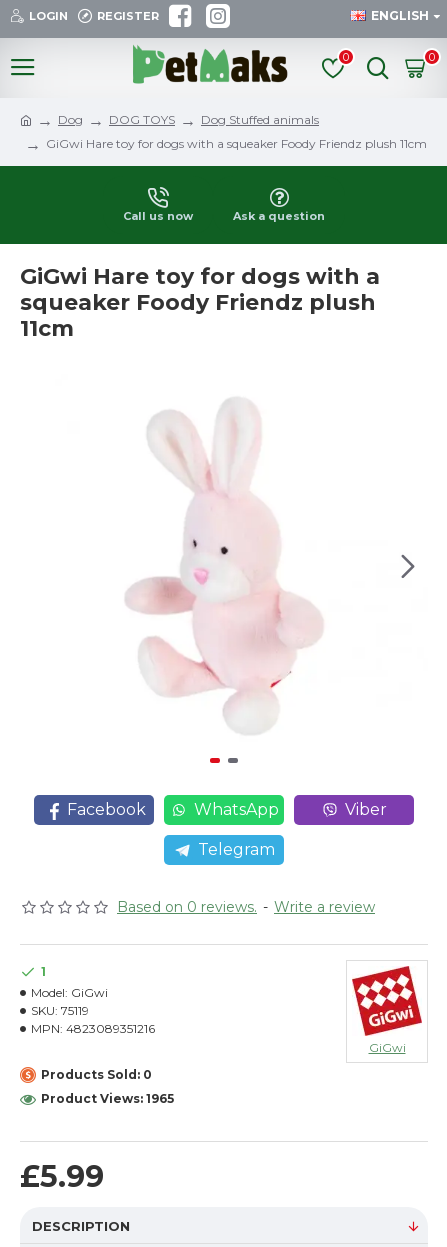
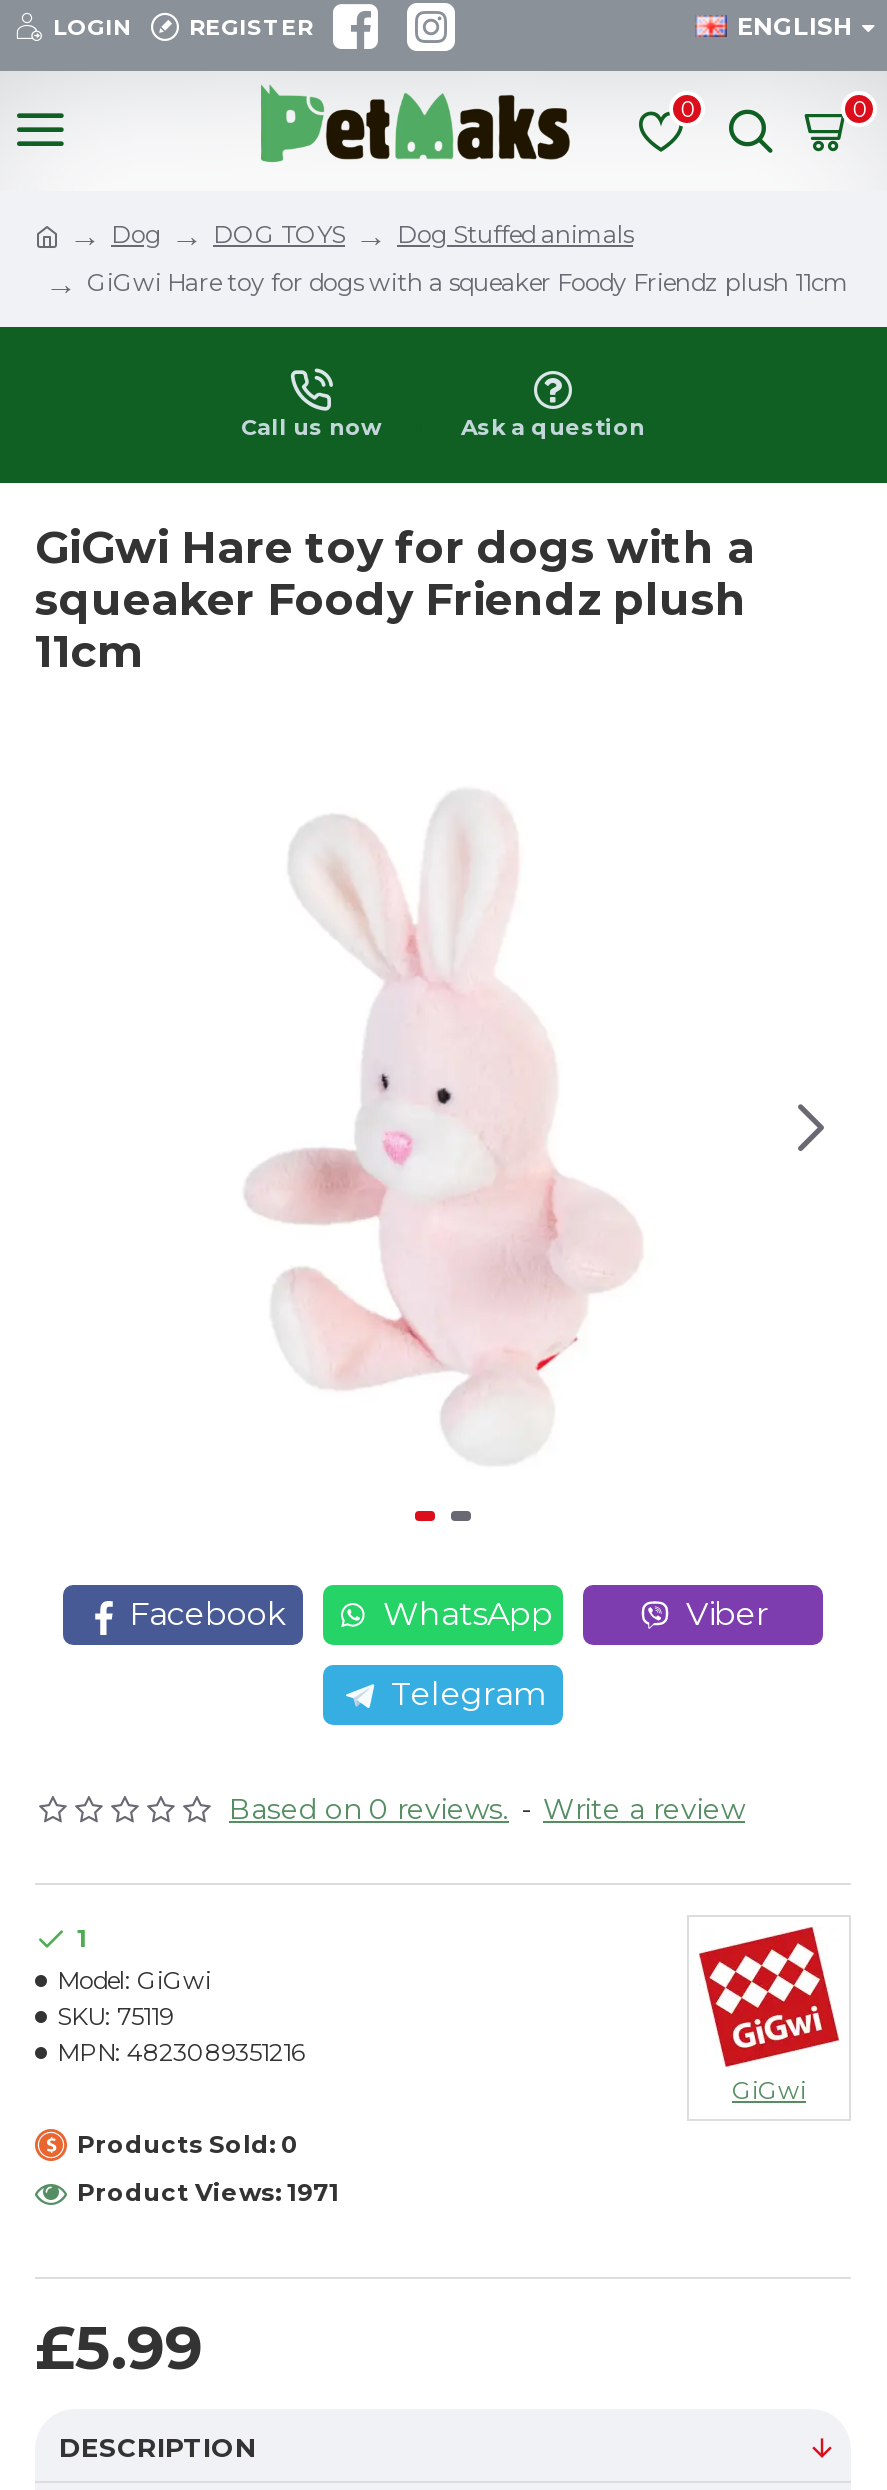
- Product Views: 1965
+ Product Views: 1971
